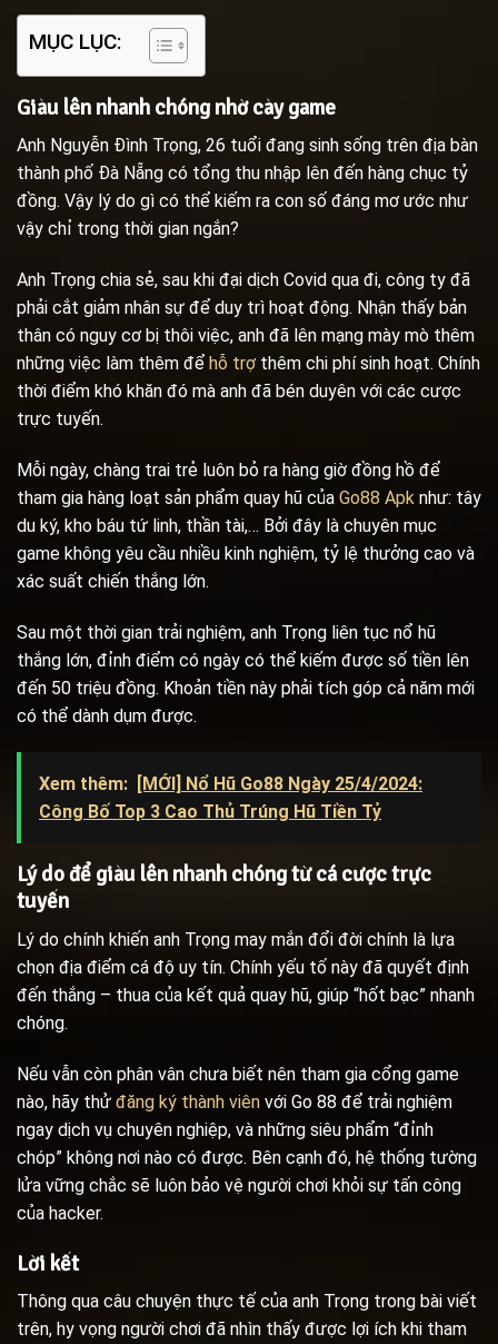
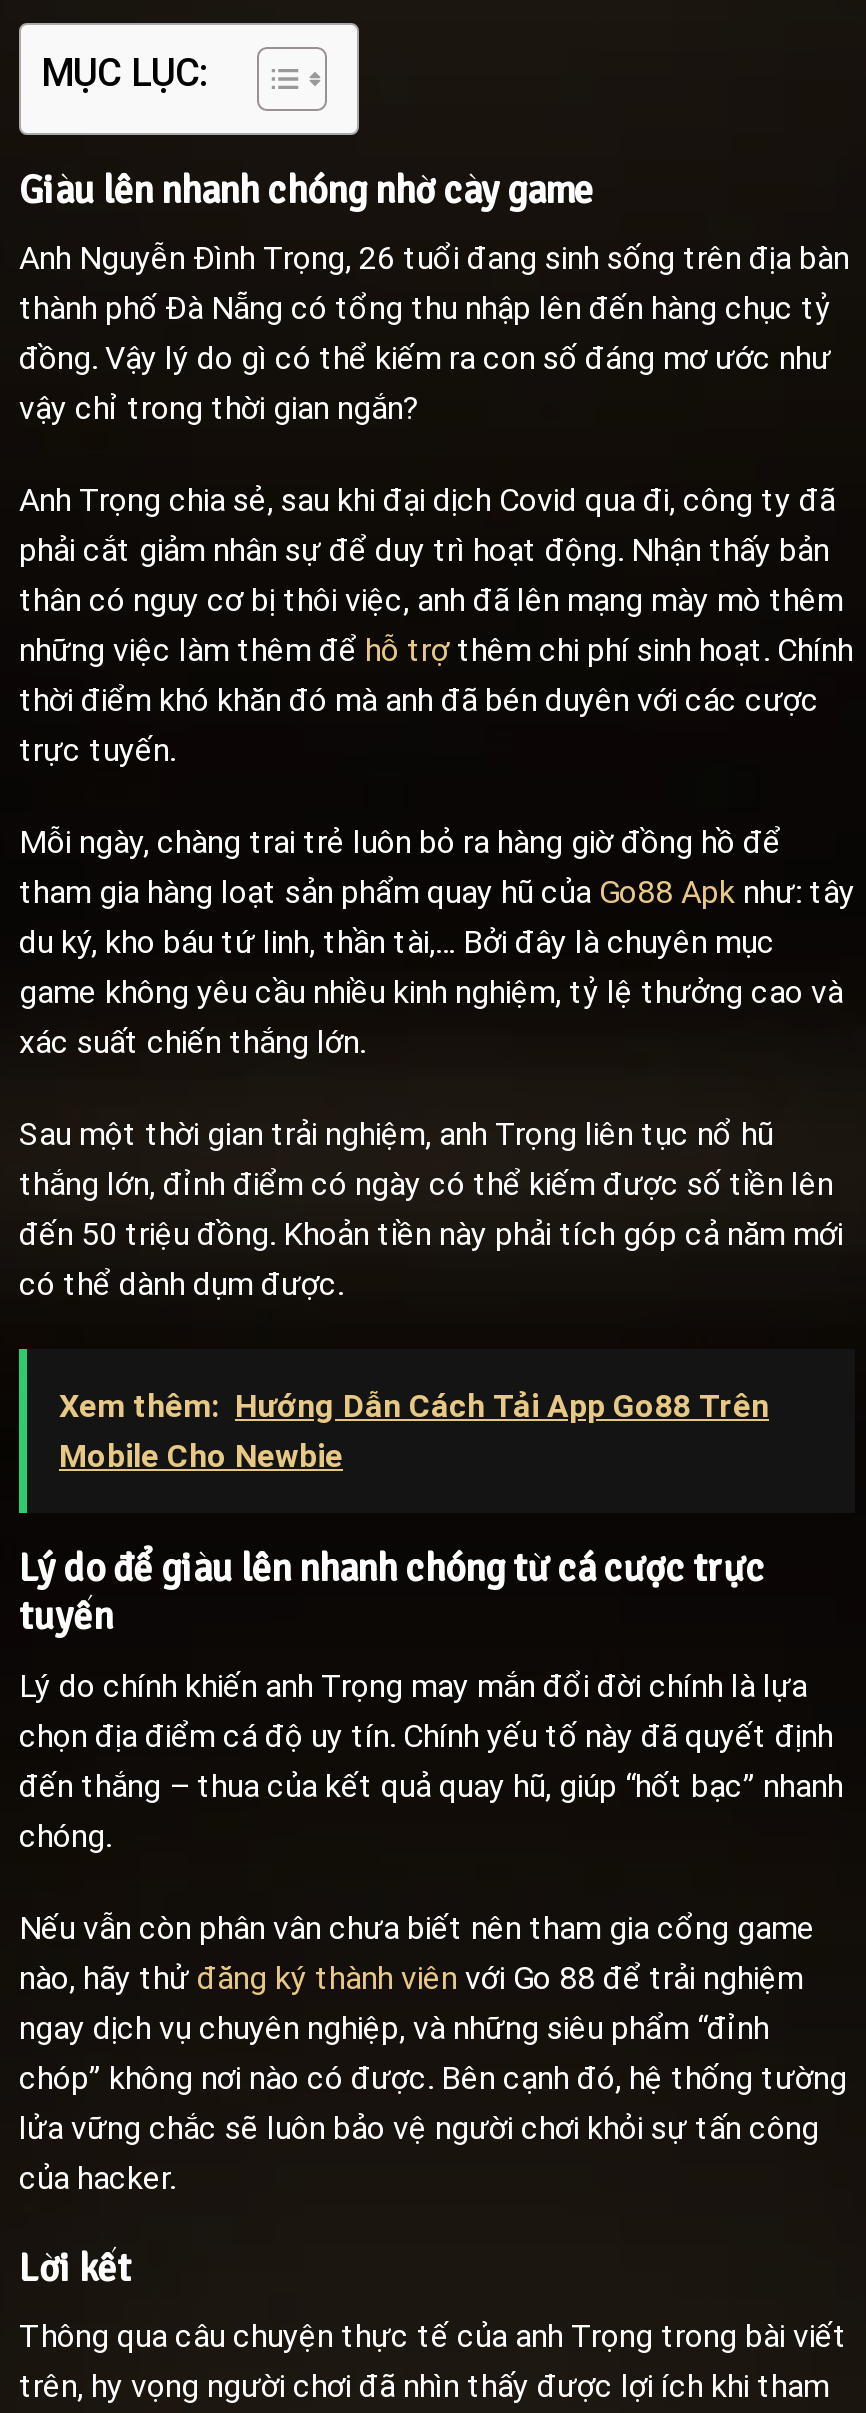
- Xem thêm: [MỚI] Nổ Hũ Go88 Ngày 25/4/2024:
- Công Bố Top 3 Cao Thủ Trúng Hũ Tiền Tỷ
+ Xem thêm: Hướng Dẫn Cách Tải App Go88 Trên
+ Mobile Cho Newbie
